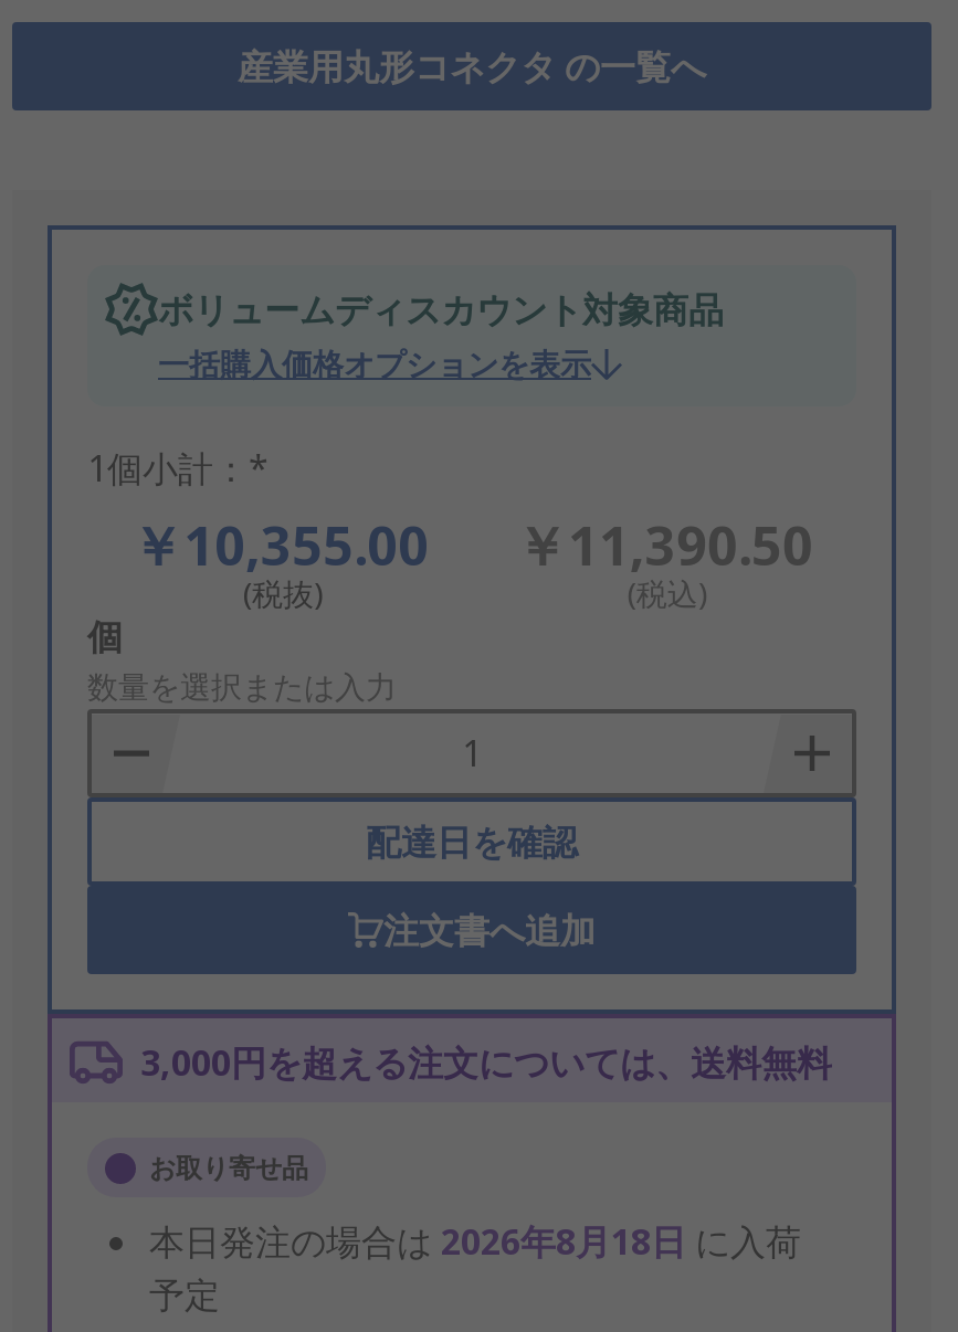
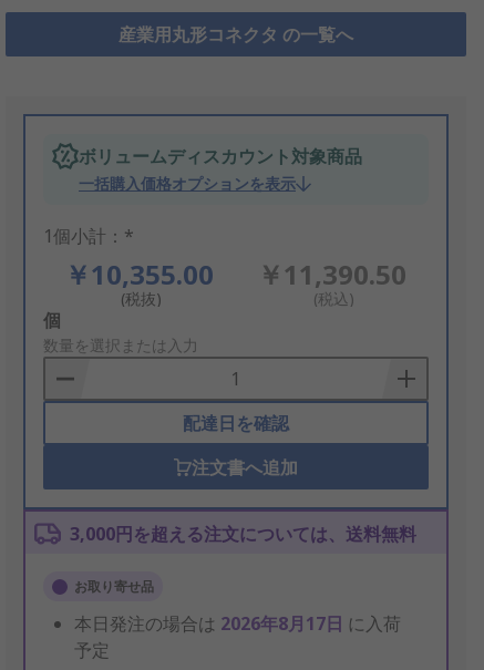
- 本日発注の場合は2026年8月18日に入荷
+ 本日発注の場合は2026年8月17日に入荷
